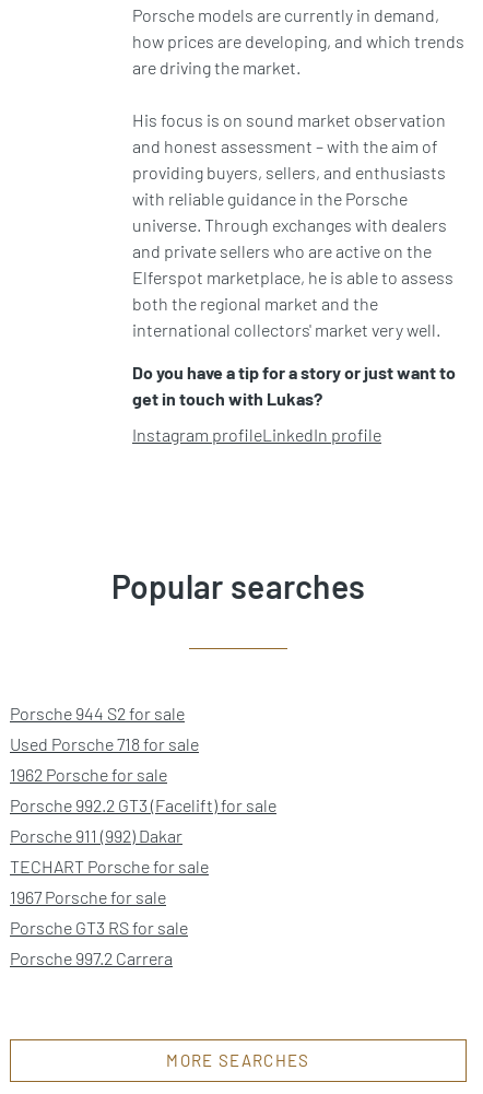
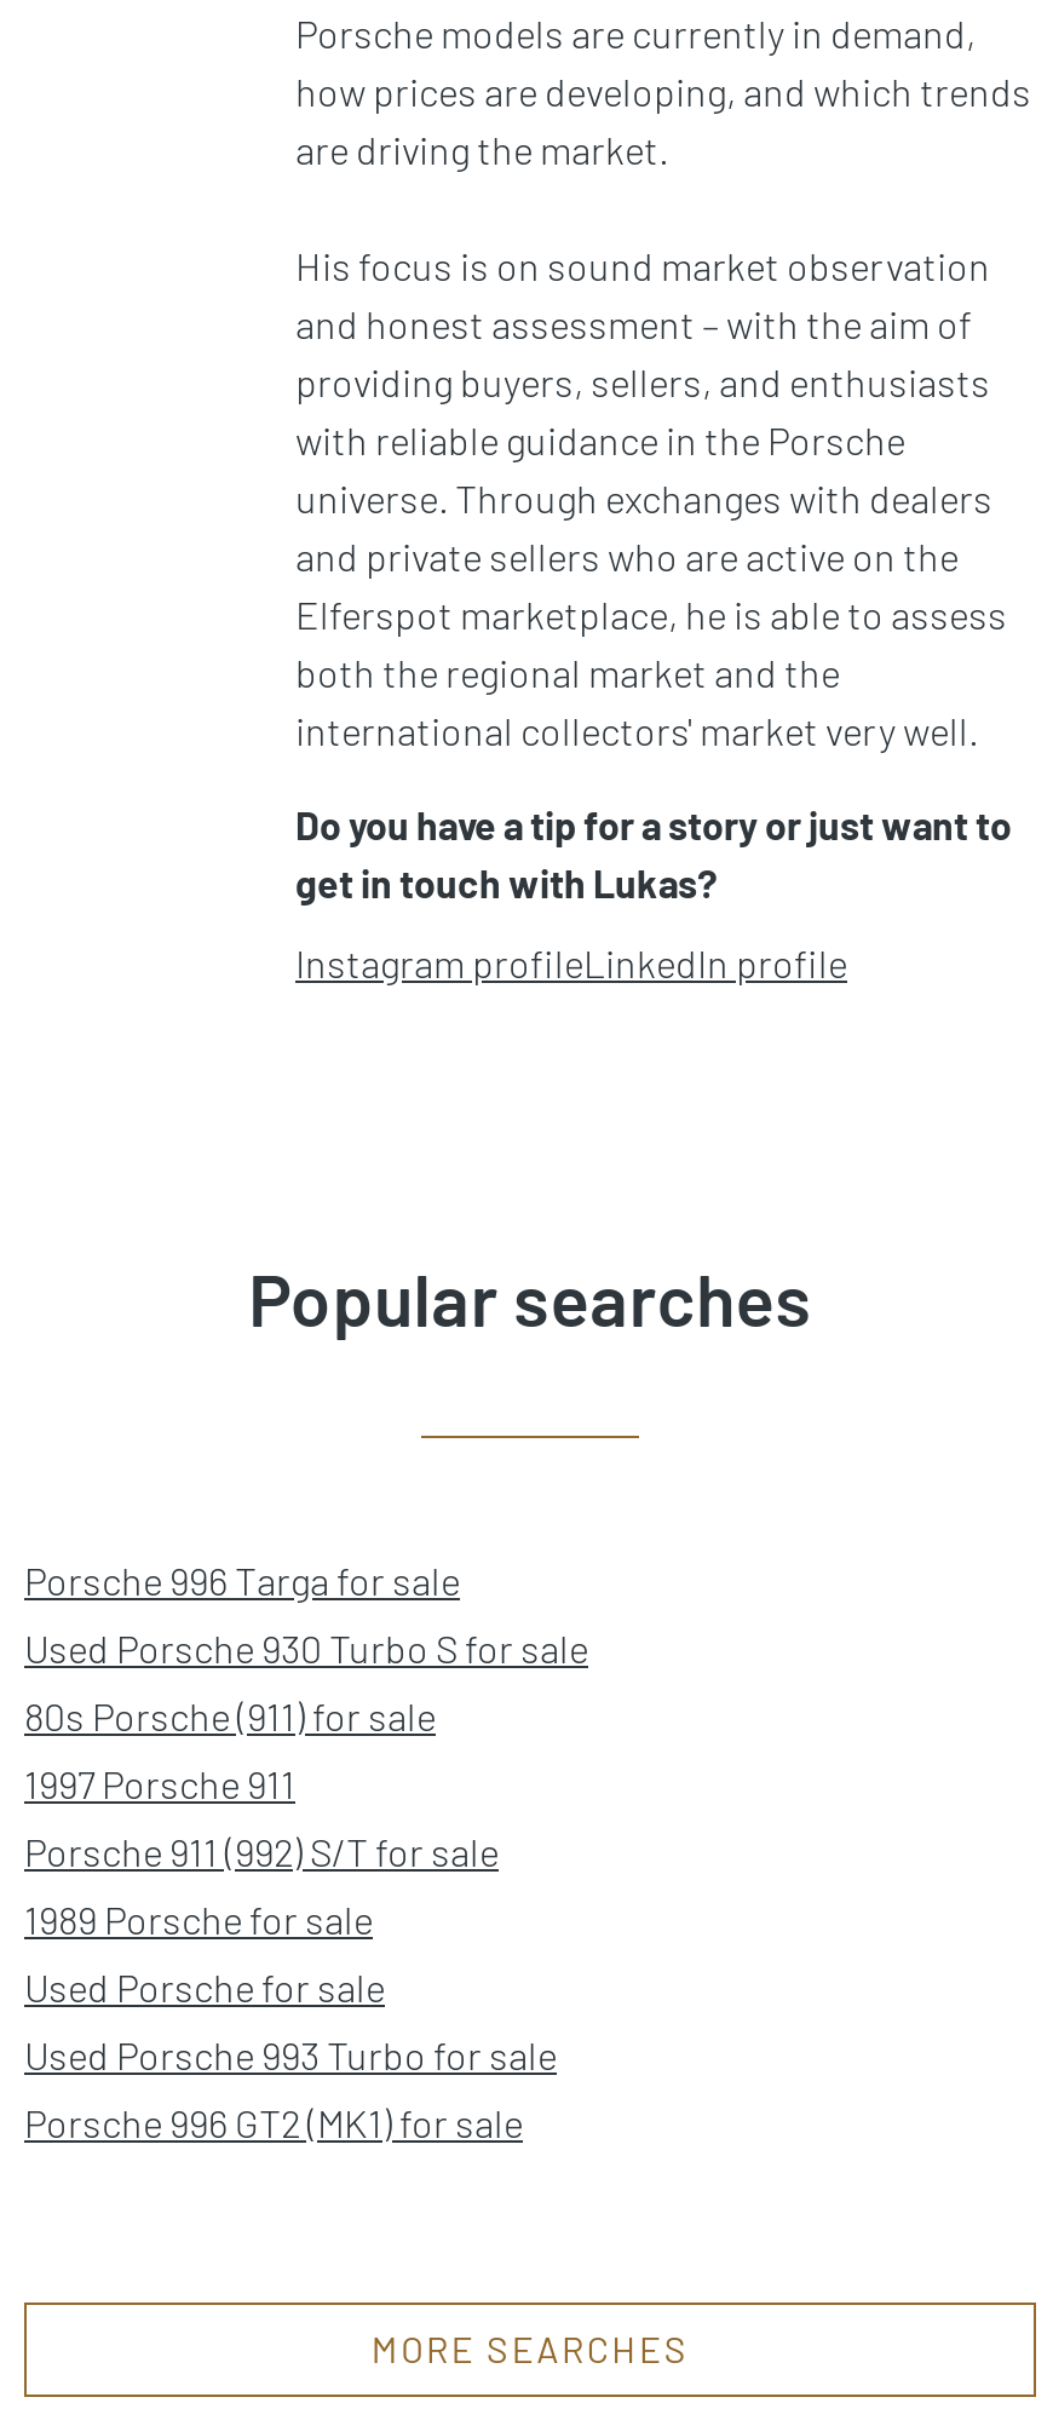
- Porsche 944 S2 for sale
+ Porsche 996 Targa for sale

- Used Porsche 718 for sale
+ Used Porsche 930 Turbo S for sale

- 1962 Porsche for sale
+ 80s Porsche (911) for sale

- Porsche 992.2 GT3 (Facelift) for sale
+ 1997 Porsche 911

- Porsche 911 (992) Dakar
+ Porsche 911 (992) S/T for sale

- TECHART Porsche for sale
+ 1989 Porsche for sale

- 1967 Porsche for sale
+ Used Porsche for sale

- Porsche GT3 RS for sale
+ Used Porsche 993 Turbo for sale

- Porsche 997.2 Carrera
+ Porsche 996 GT2 (MK1) for sale
